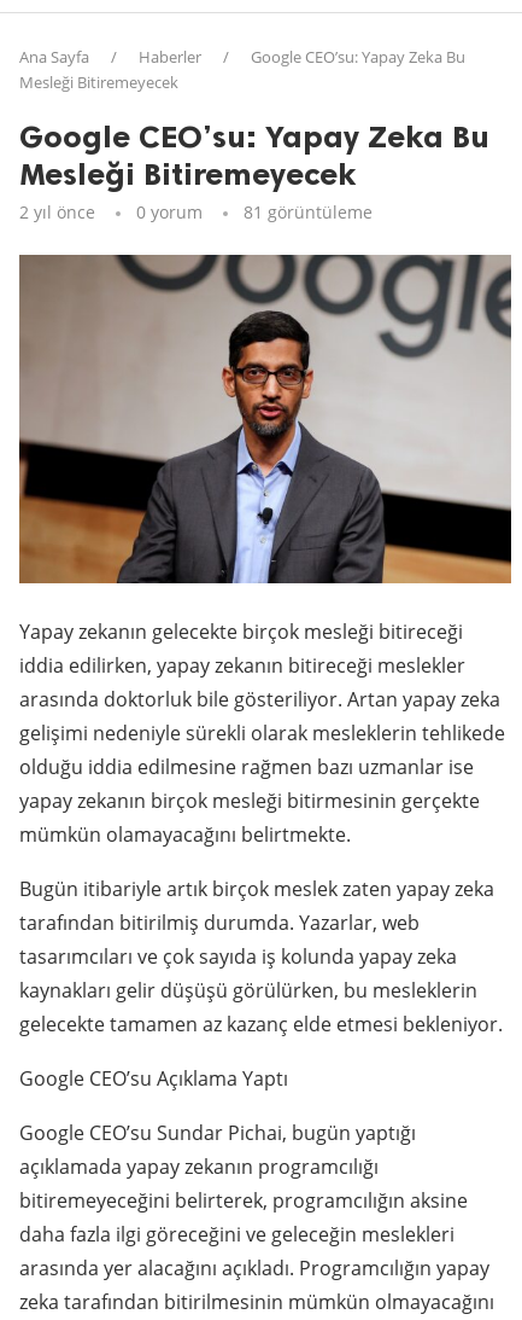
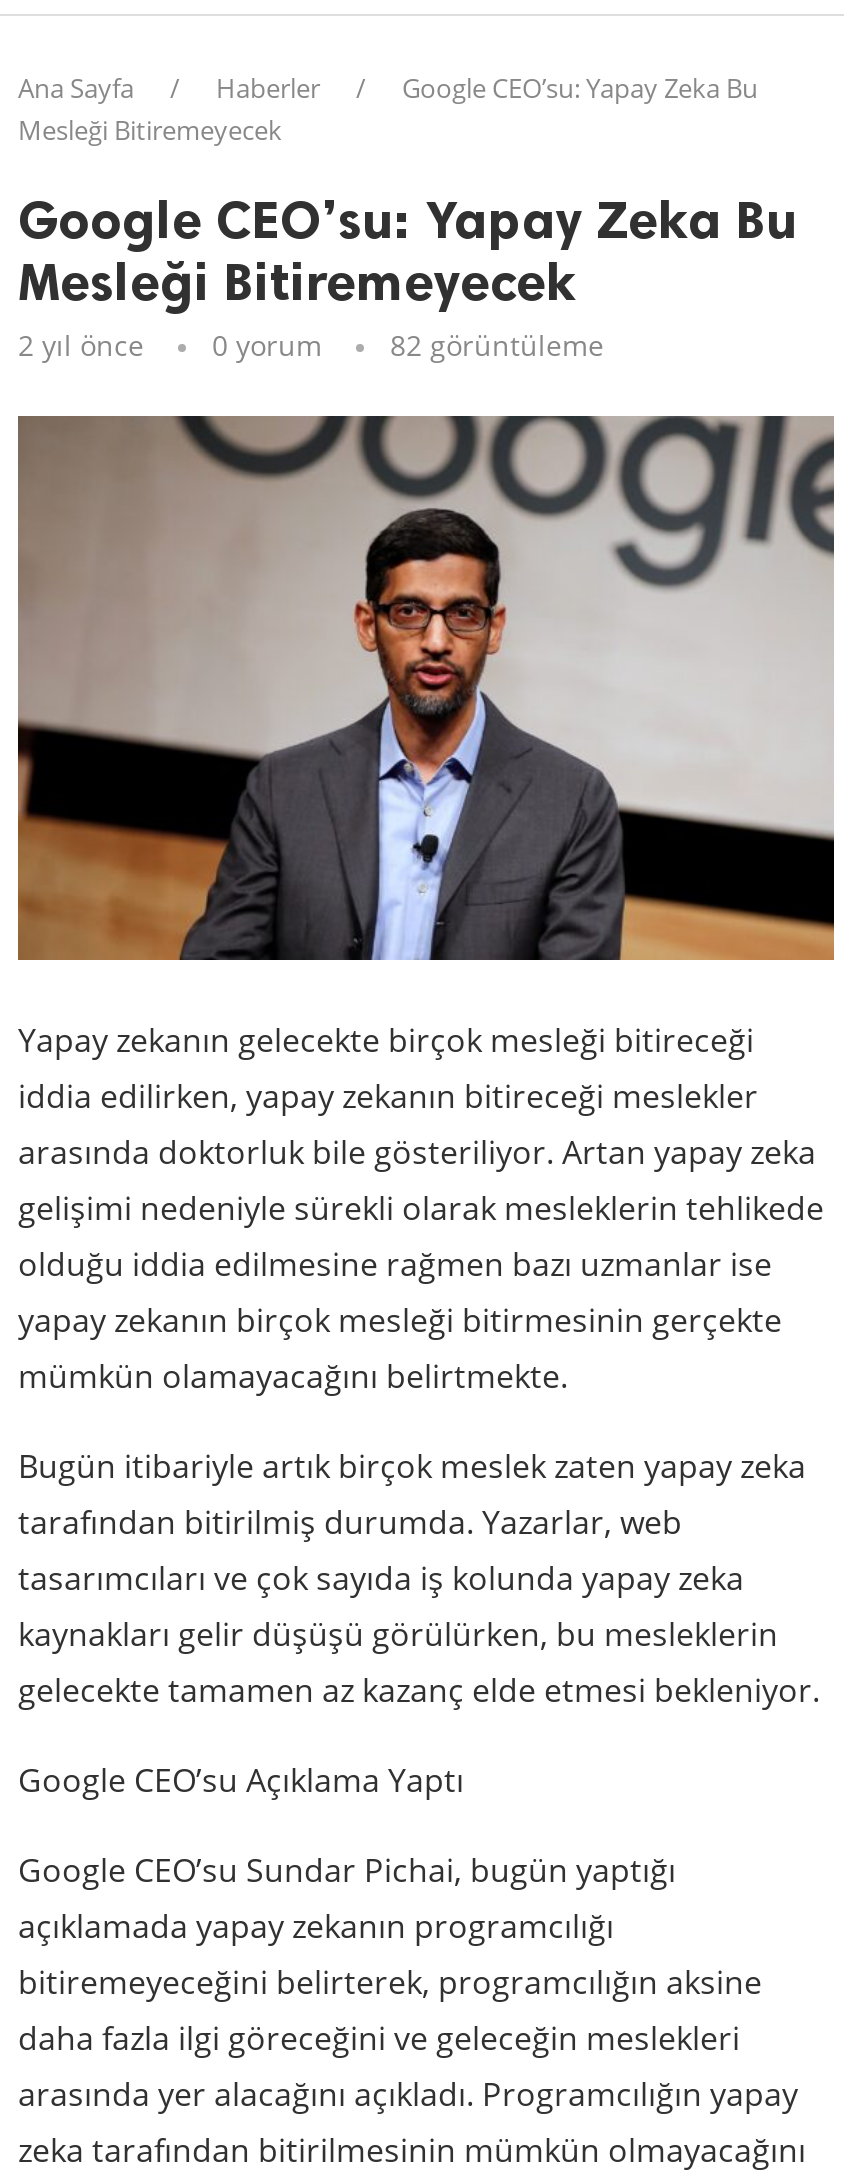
- 2 yıl önce 0 yorum 81 görüntüleme
+ 2 yıl önce 0 yorum 82 görüntüleme
